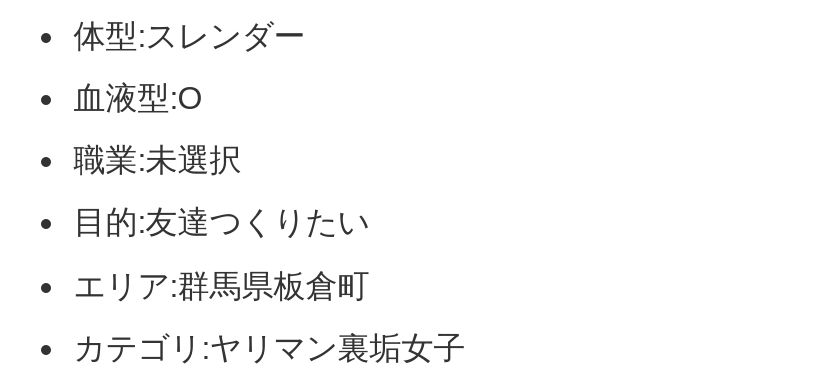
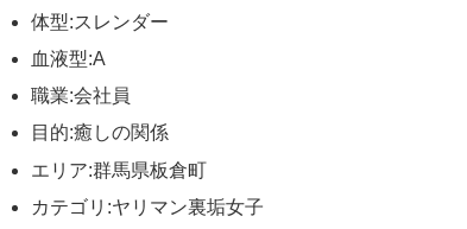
- 血液型:O
+ 血液型:A

- 職業:未選択
+ 職業:会社員

- 目的:友達つくりたい
+ 目的:癒しの関係
